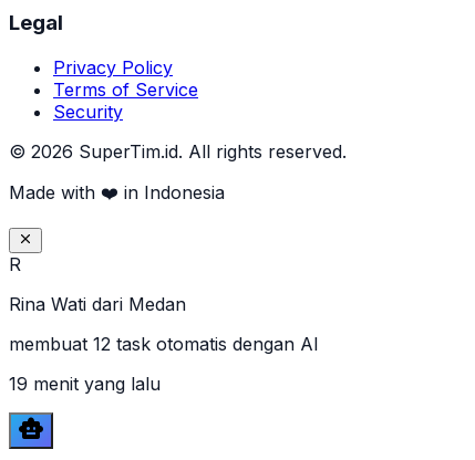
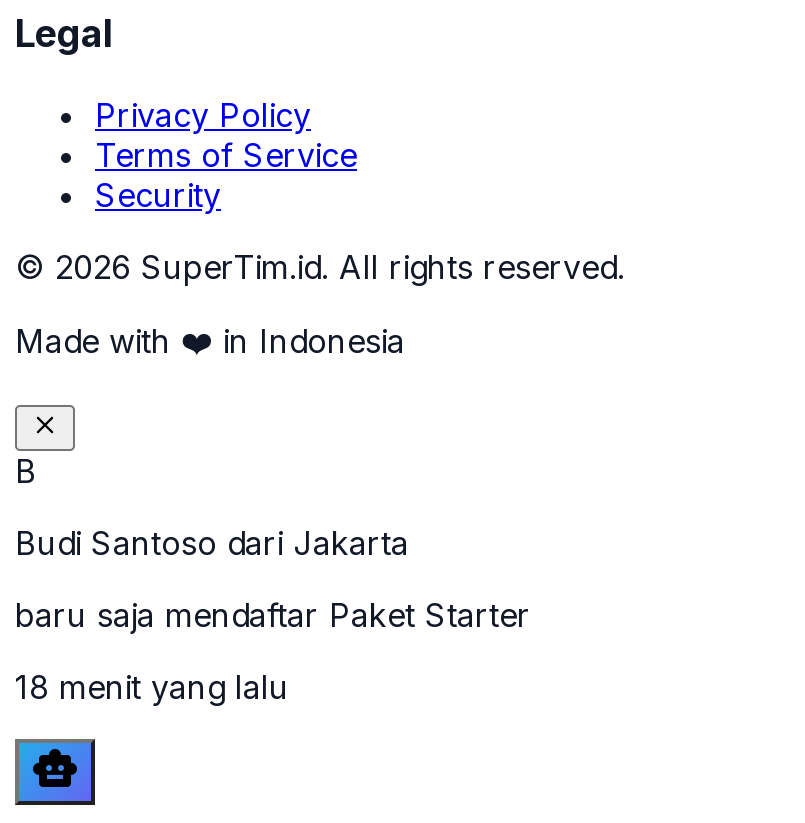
- R
+ B

- Rina Wati dari Medan
+ Budi Santoso dari Jakarta

- membuat 12 task otomatis dengan AI
+ baru saja mendaftar Paket Starter

- 19 menit yang lalu
+ 18 menit yang lalu
